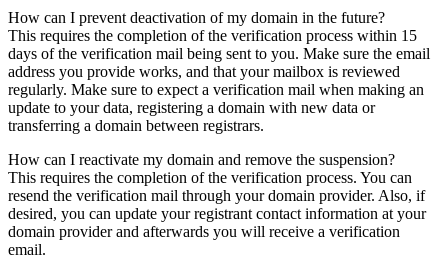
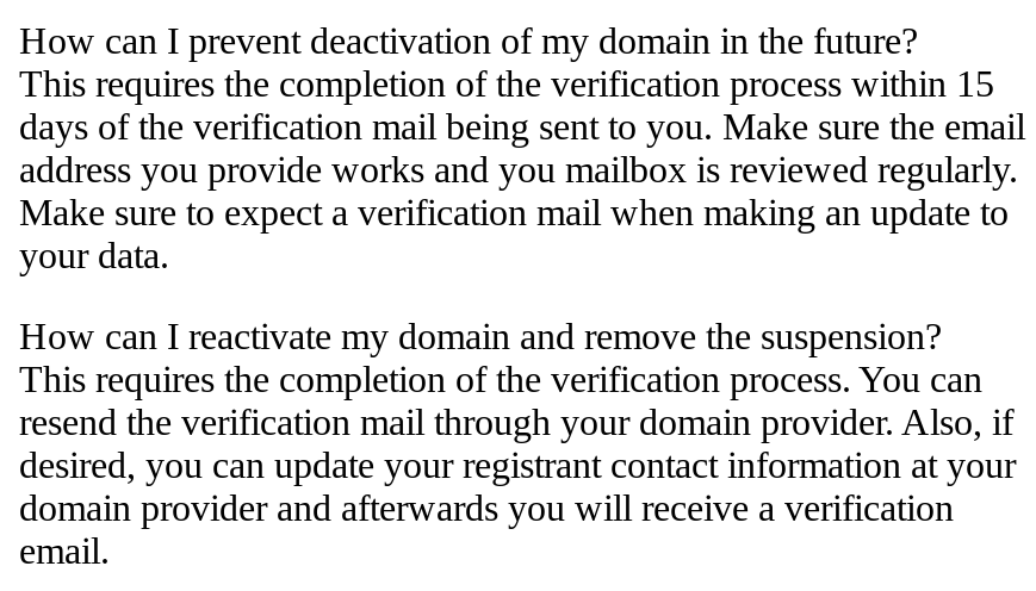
- address you provide works, and that your mailbox is reviewed
- regularly. Make sure to expect a verification mail when making an
- update to your data, registering a domain with new data or
- transferring a domain between registrars.
+ address you provide works and you mailbox is reviewed regularly.
+ Make sure to expect a verification mail when making an update to
+ your data.
